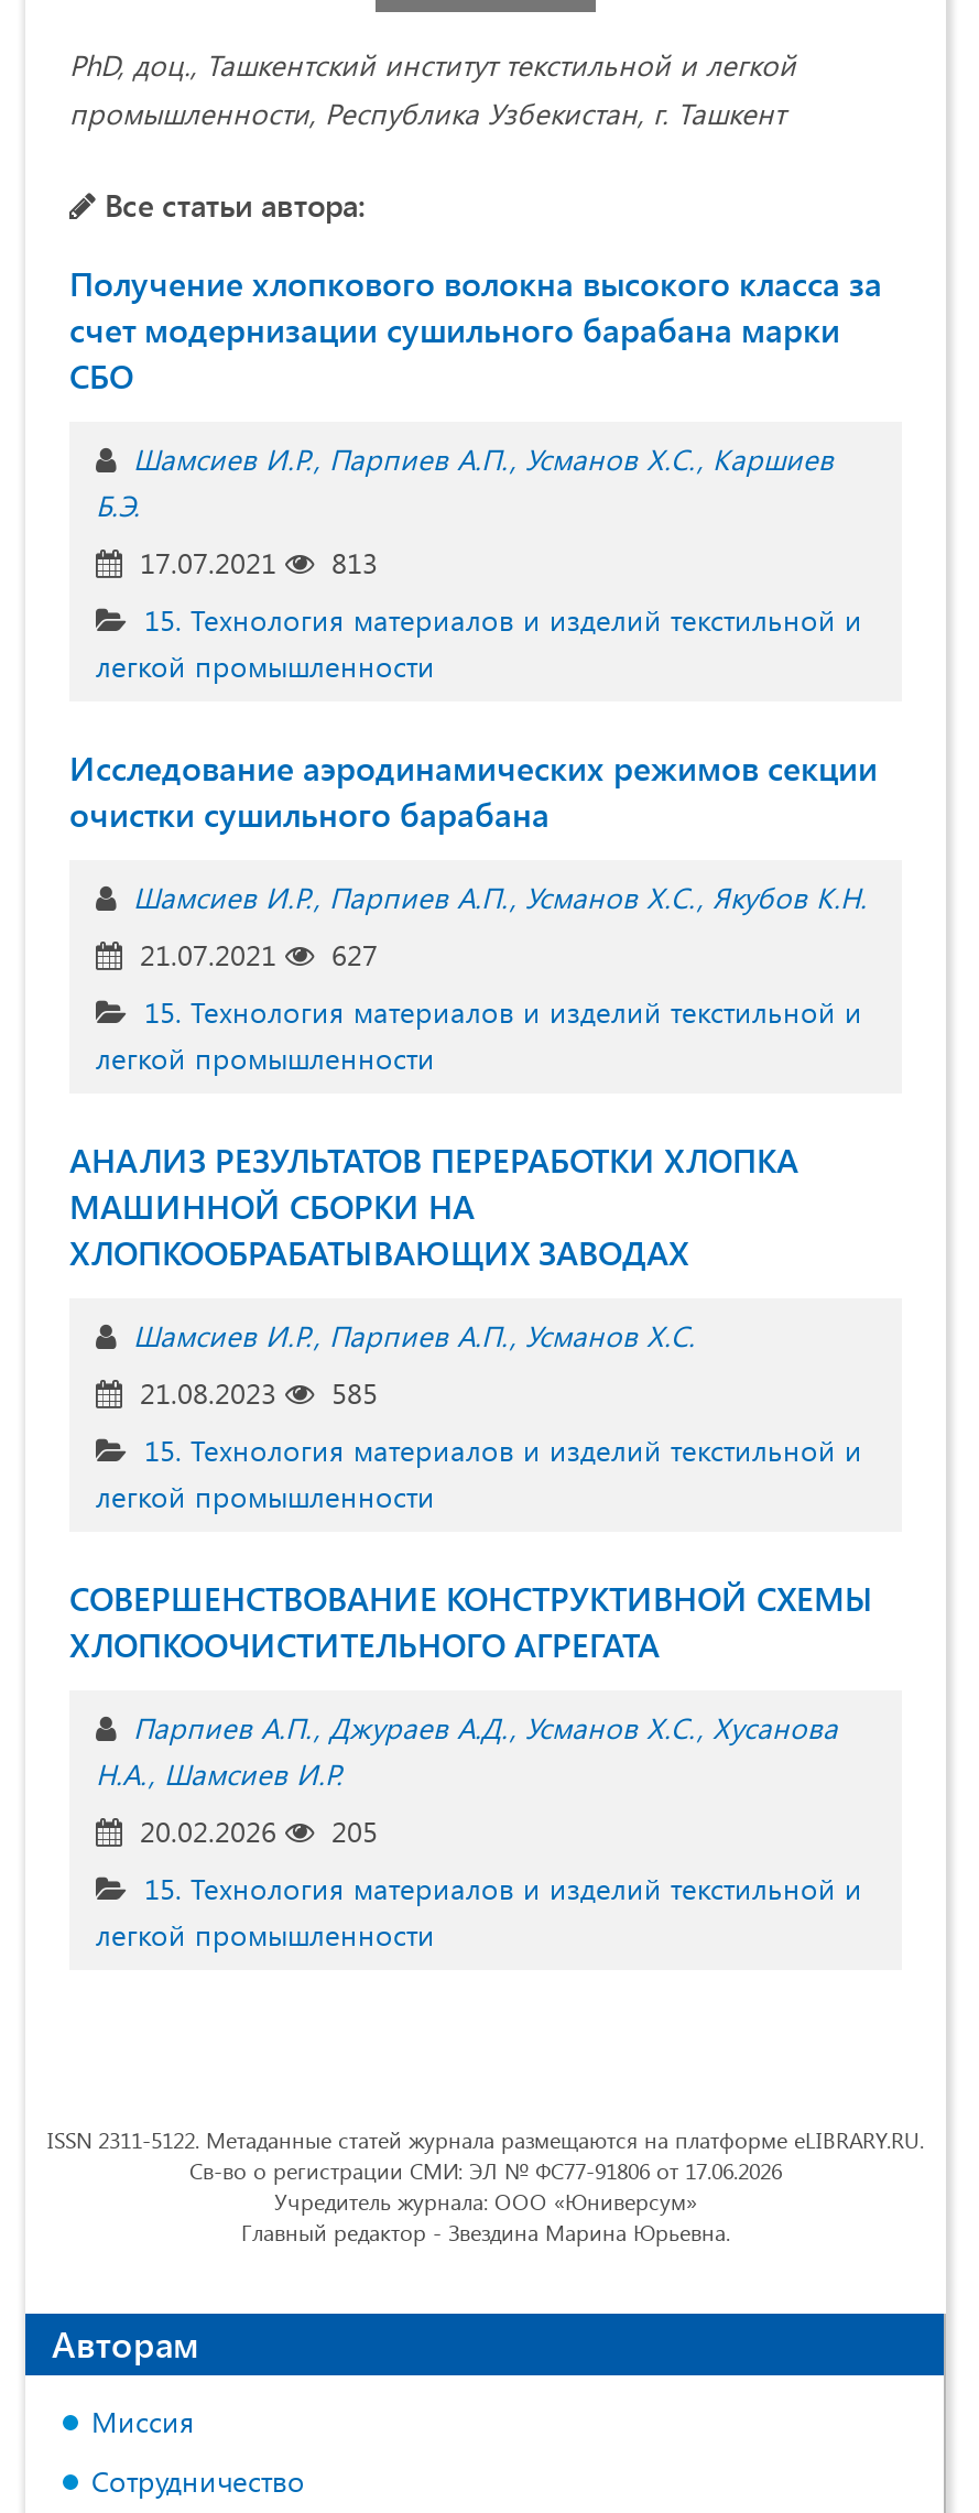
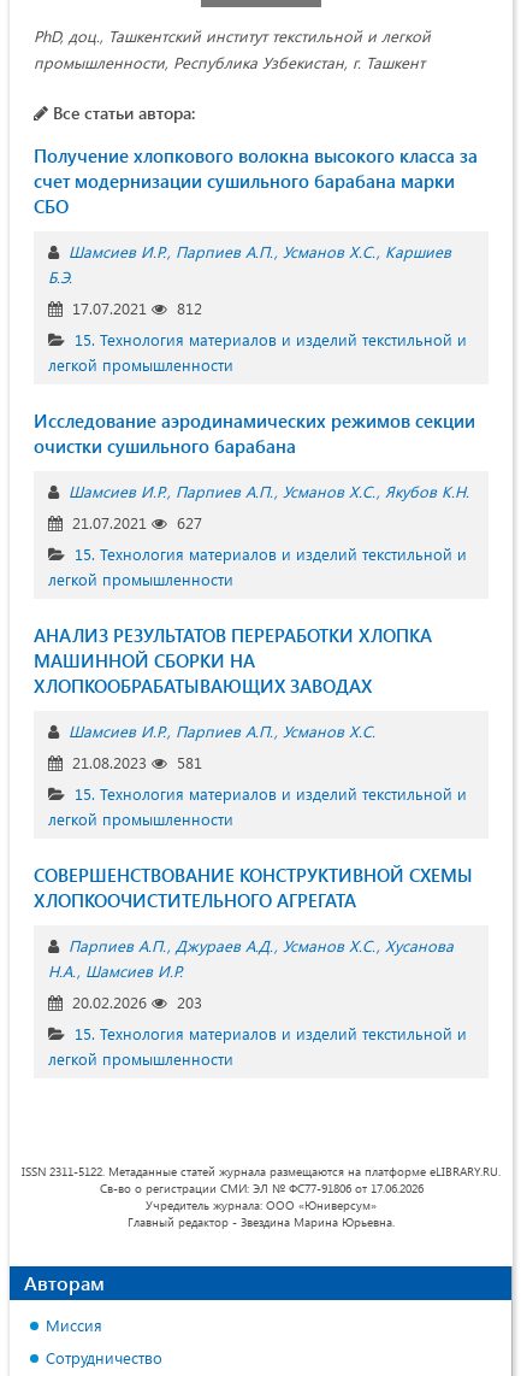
- 17.07.2021 813
+ 17.07.2021 812

- 21.08.2023 585
+ 21.08.2023 581

- 20.02.2026 205
+ 20.02.2026 203
